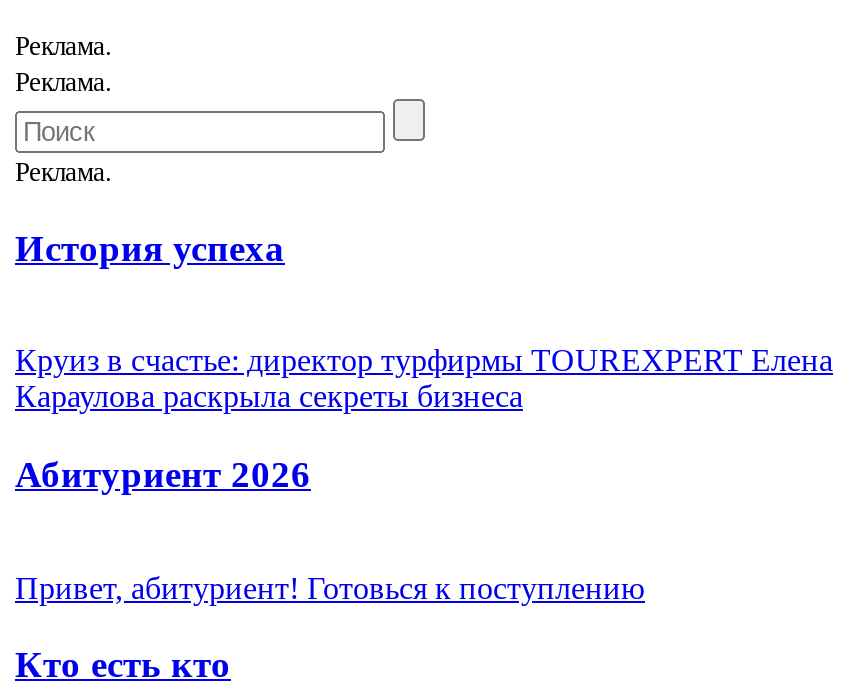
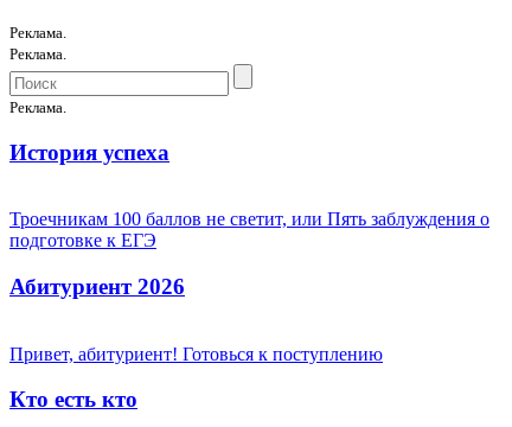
- Круиз в счастье: директор турфирмы TOUREXPERT Елена
- Караулова раскрыла секреты бизнеса
+ Троечникам 100 баллов не светит, или Пять заблуждения о
+ подготовке к ЕГЭ
